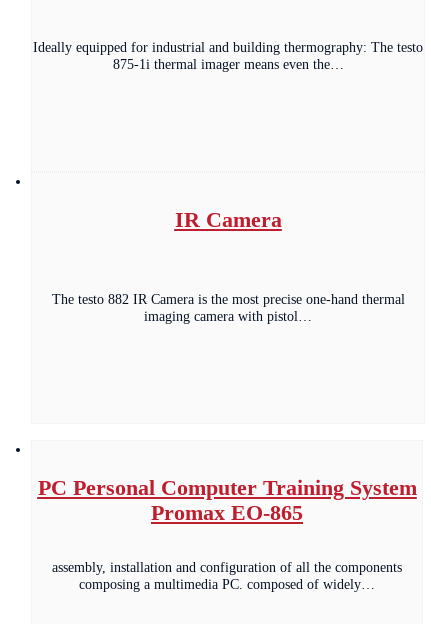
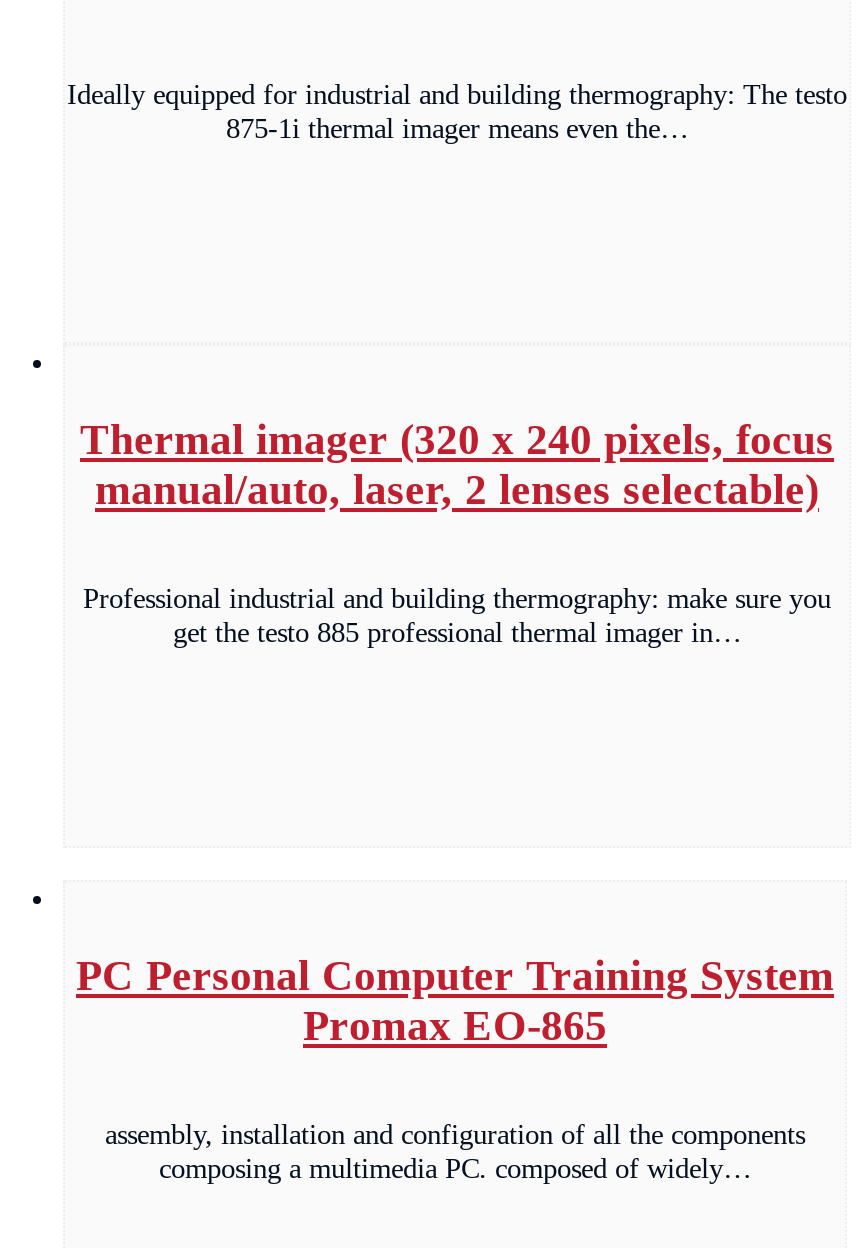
- IR Camera
+ Thermal imager (320 x 240 pixels, focus
+ manual/auto, laser, 2 lenses selectable)

- The testo 882 IR Camera is the most precise one-hand thermal
- imaging camera with pistol…
+ Professional industrial and building thermography: make sure you
+ get the testo 885 professional thermal imager in…
